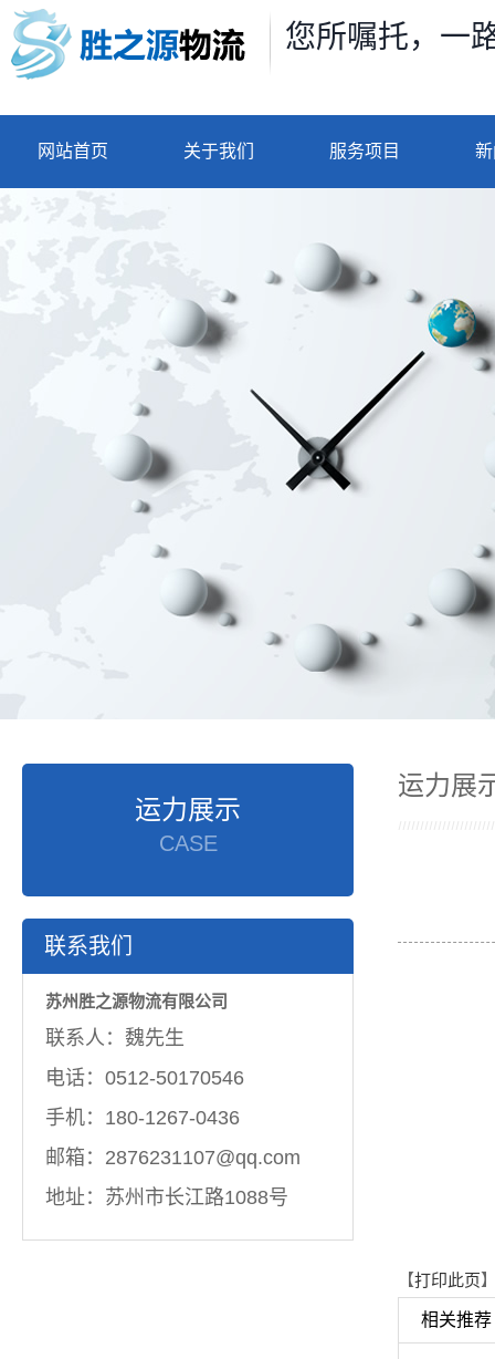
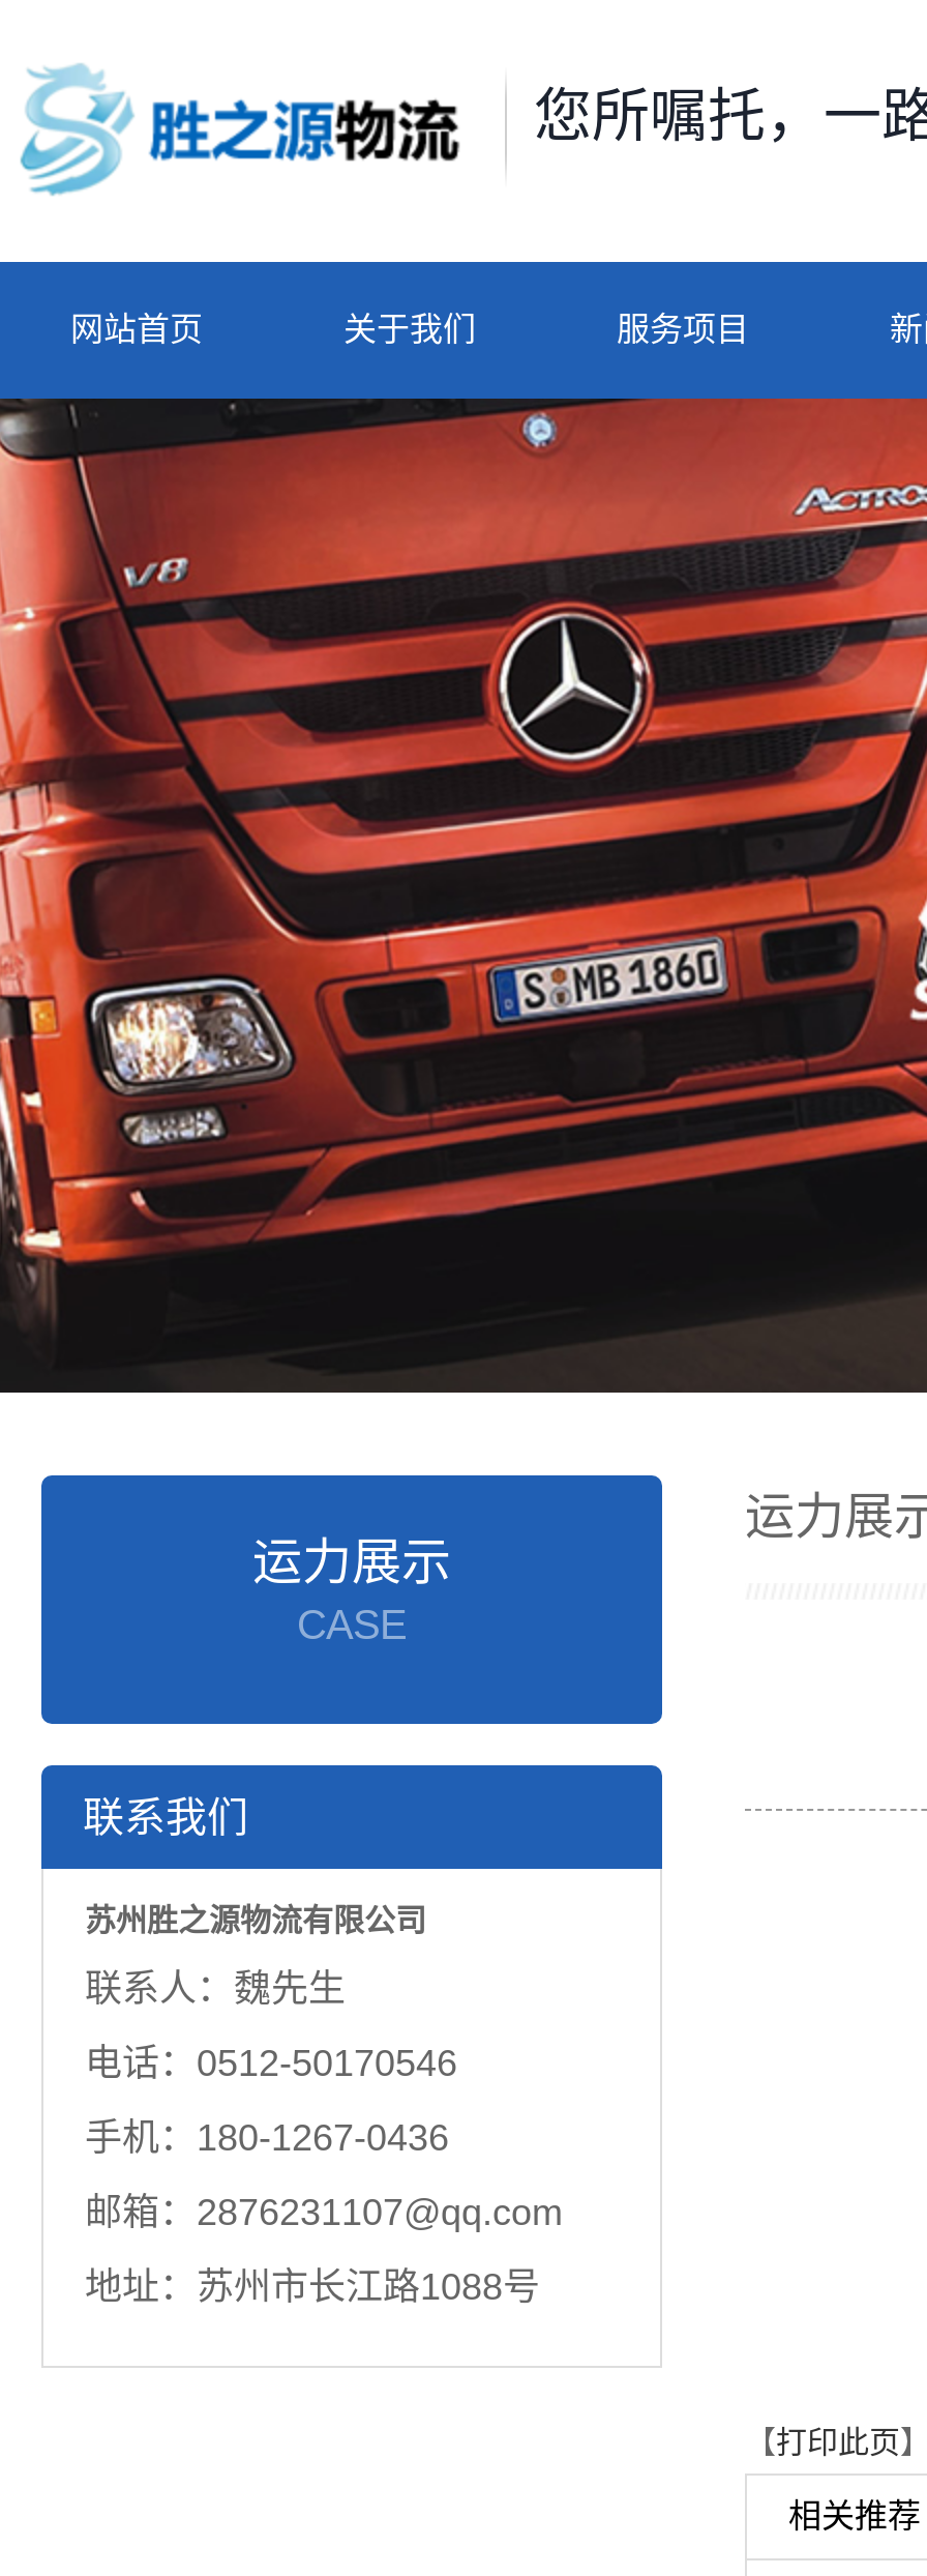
- [image]
+ [image]
